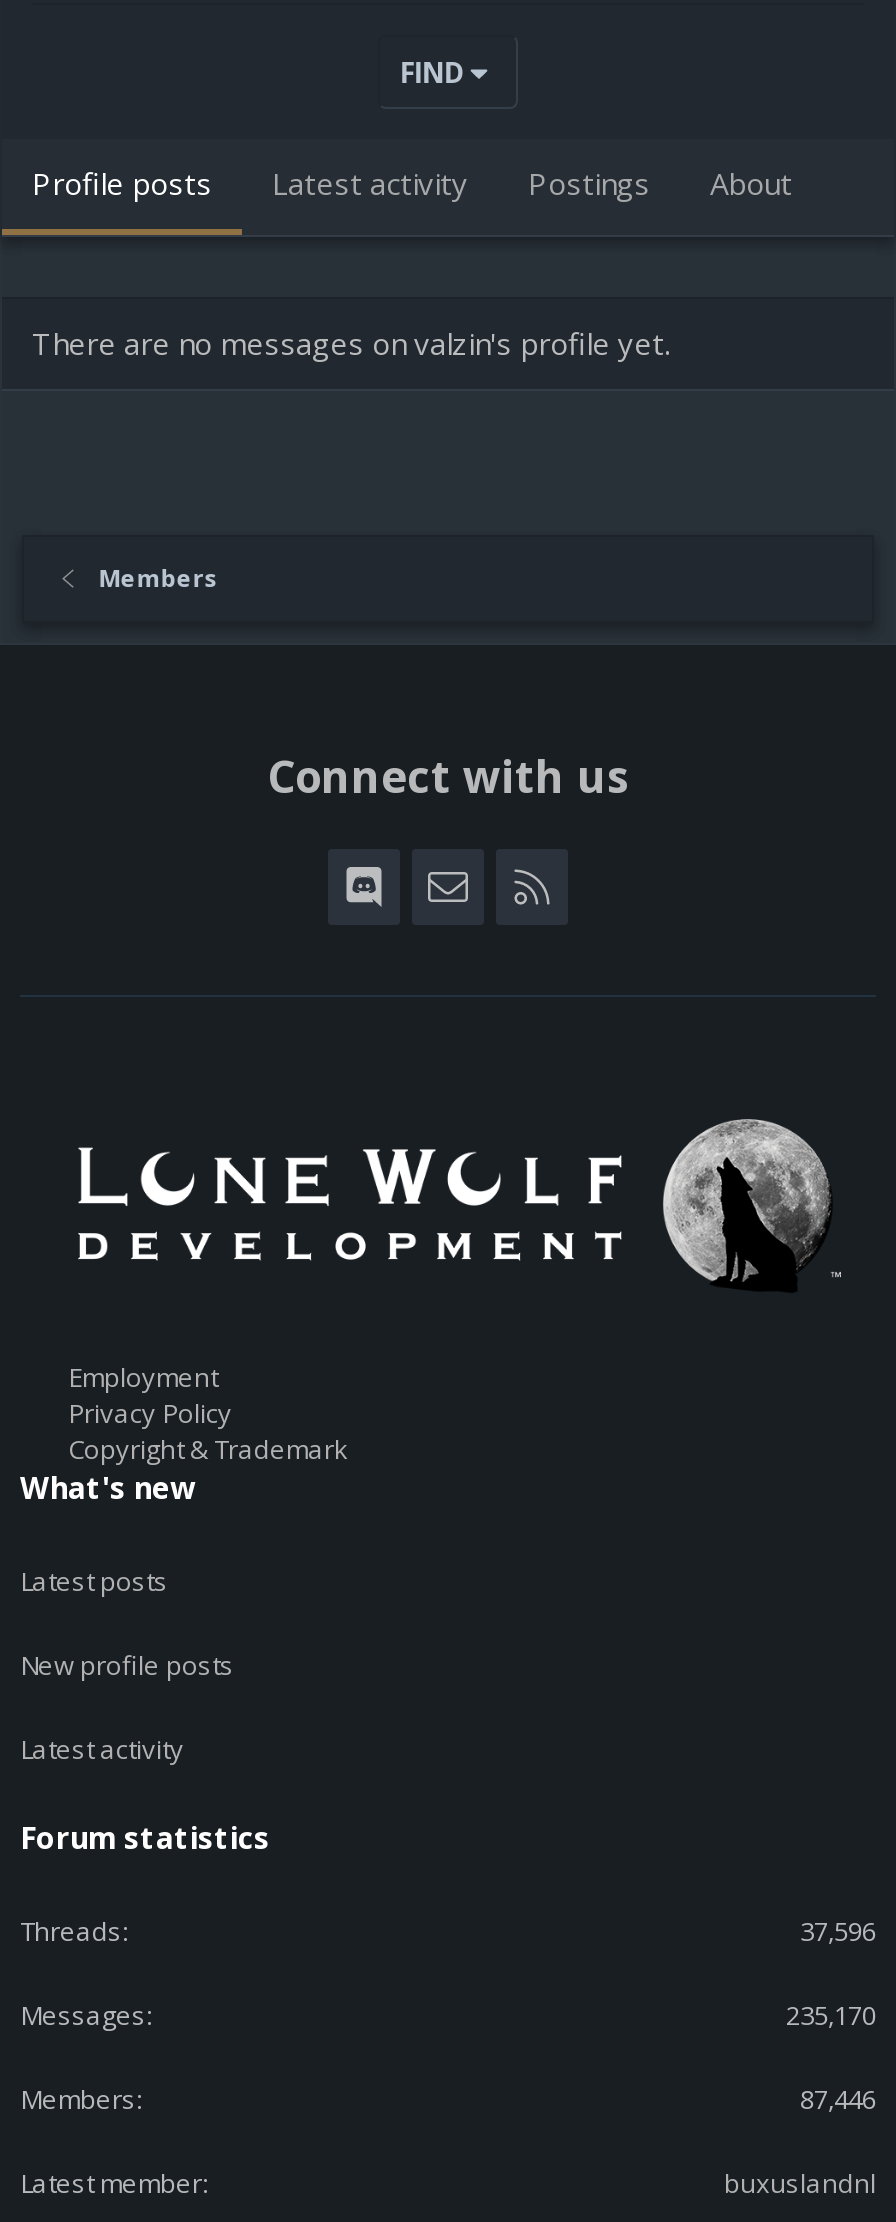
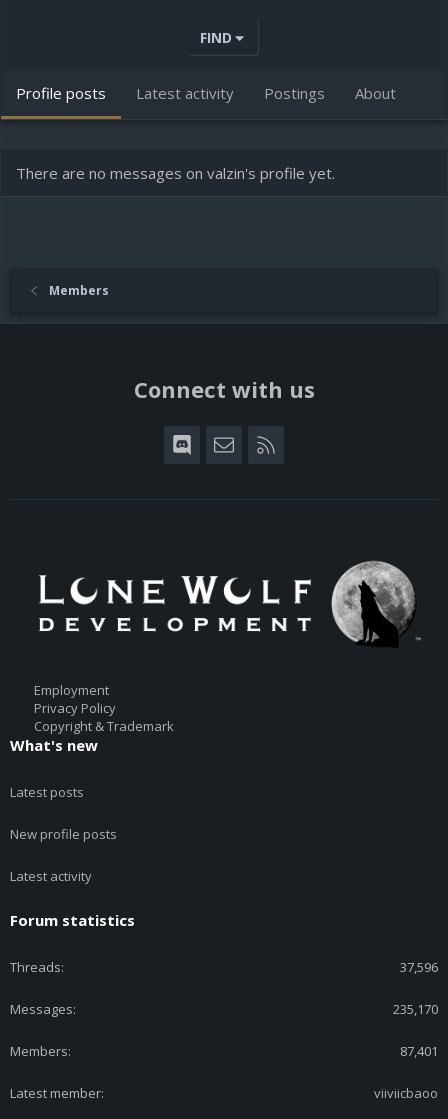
- 87,446
+ 87,401

- buxuslandnl
+ viiviicbaoo
